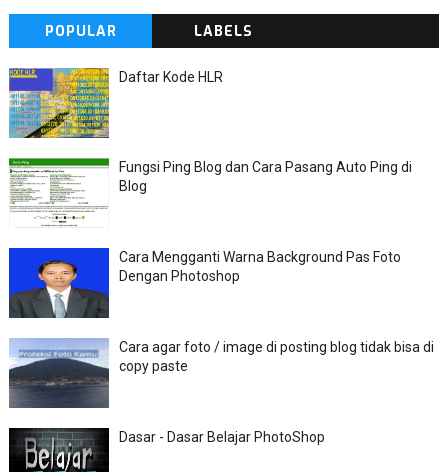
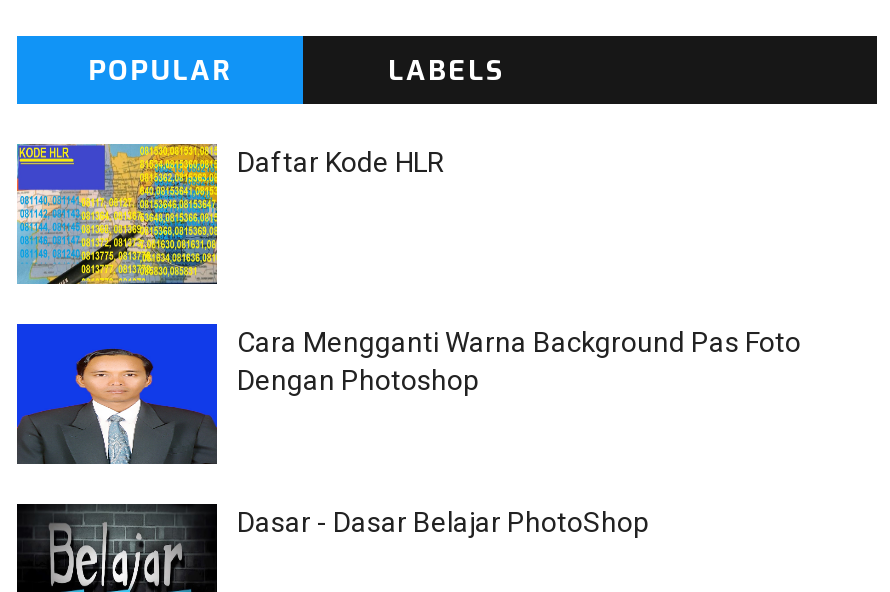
- [image]
- Fungsi Ping Blog dan Cara Pasang Auto Ping di
- Blog

- [image]
- Cara agar foto / image di posting blog tidak bisa di
- copy paste
